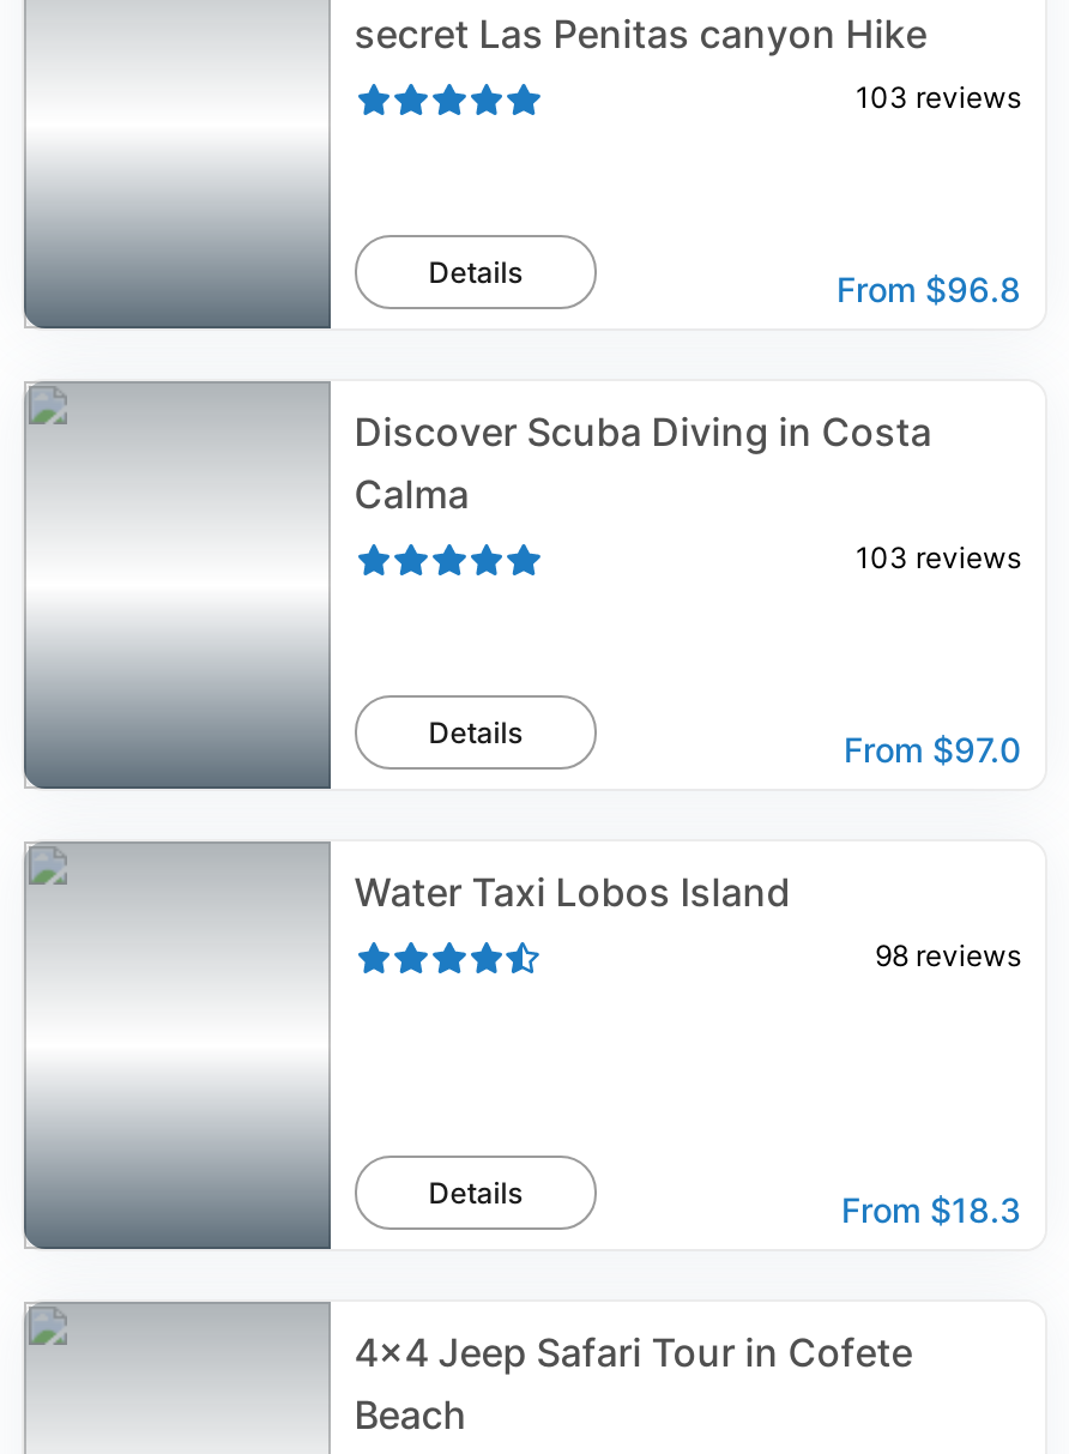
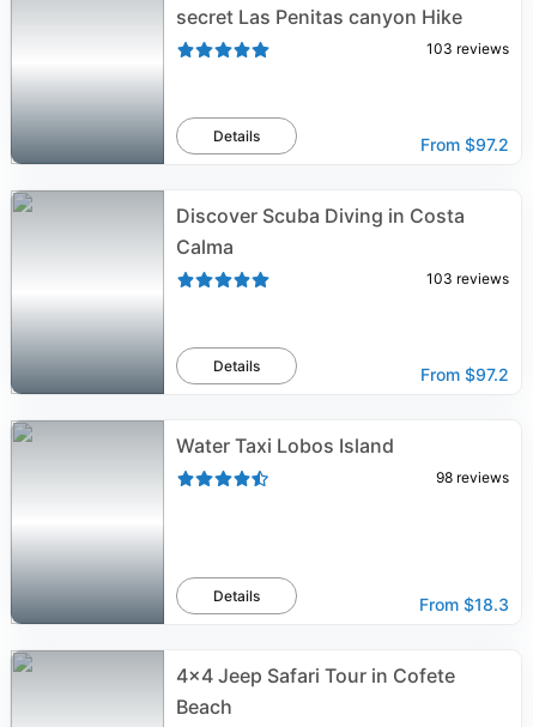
- From $96.8
+ From $97.2

- From $97.0
+ From $97.2
